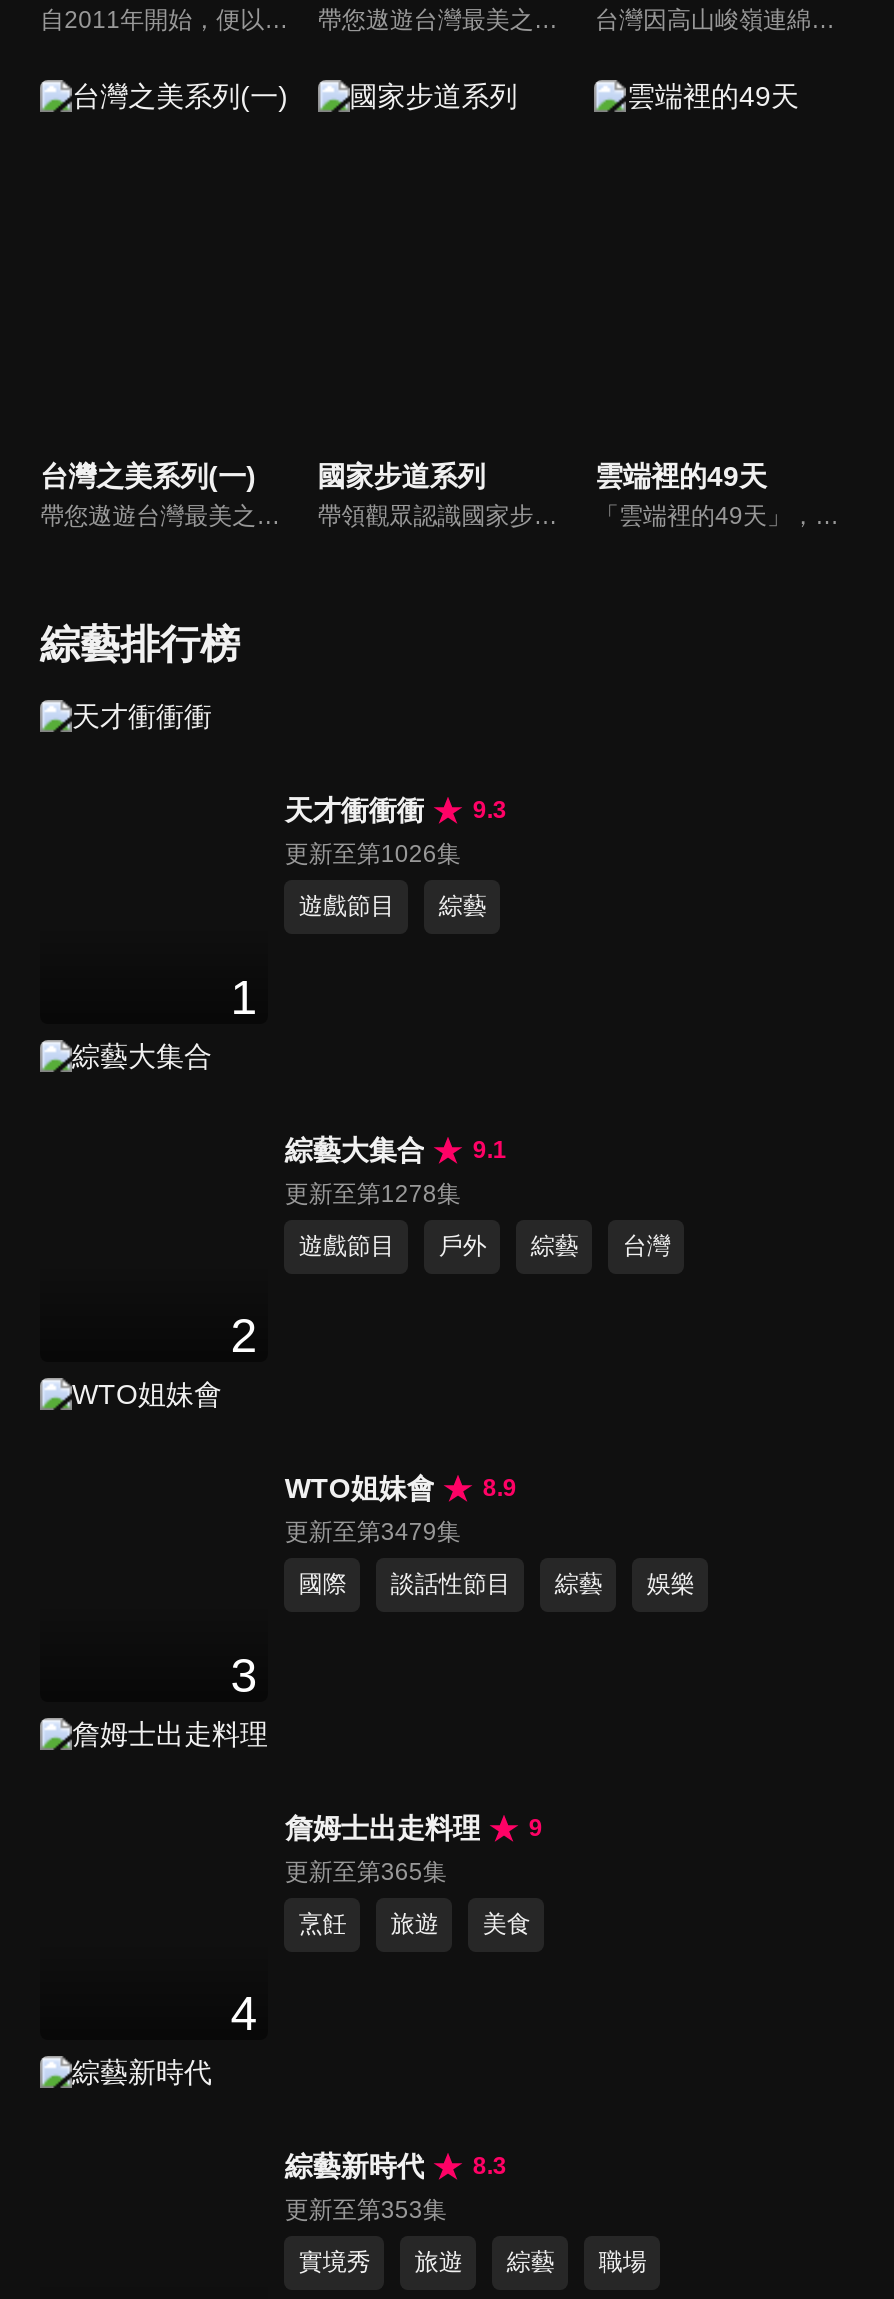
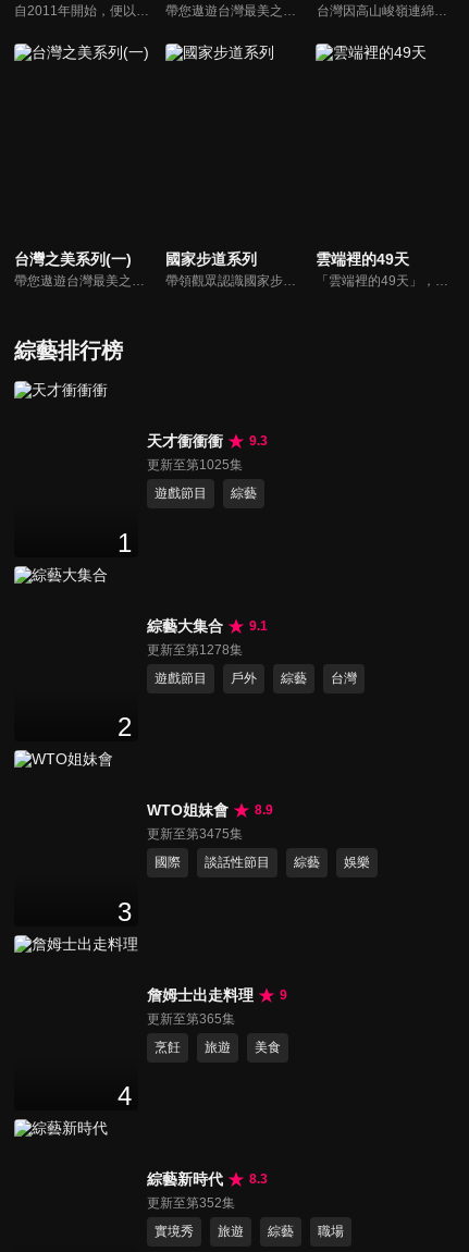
- 更新至第1026集
+ 更新至第1025集

- 更新至第3479集
+ 更新至第3475集

- 更新至第353集
+ 更新至第352集
